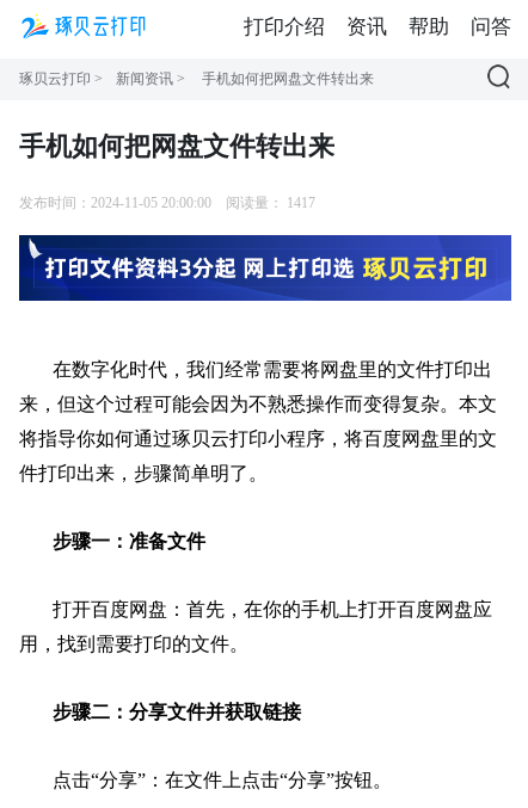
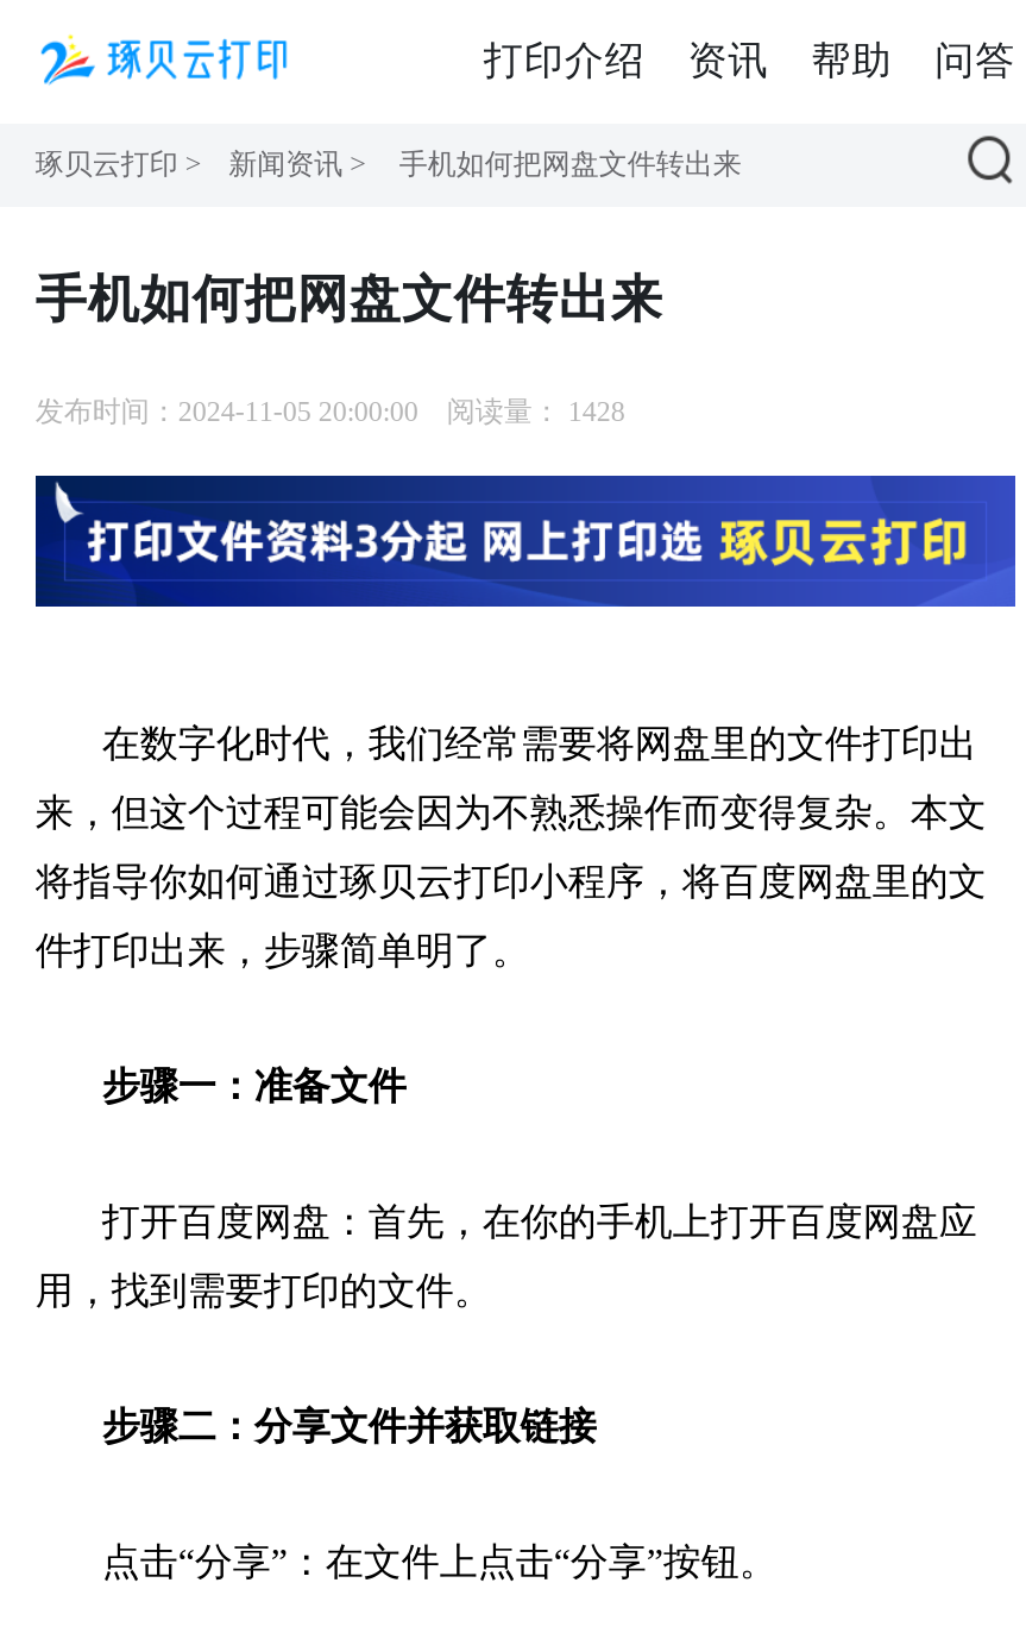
- 发布时间：2024-11-05 20:00:00 阅读量： 1417
+ 发布时间：2024-11-05 20:00:00 阅读量： 1428
